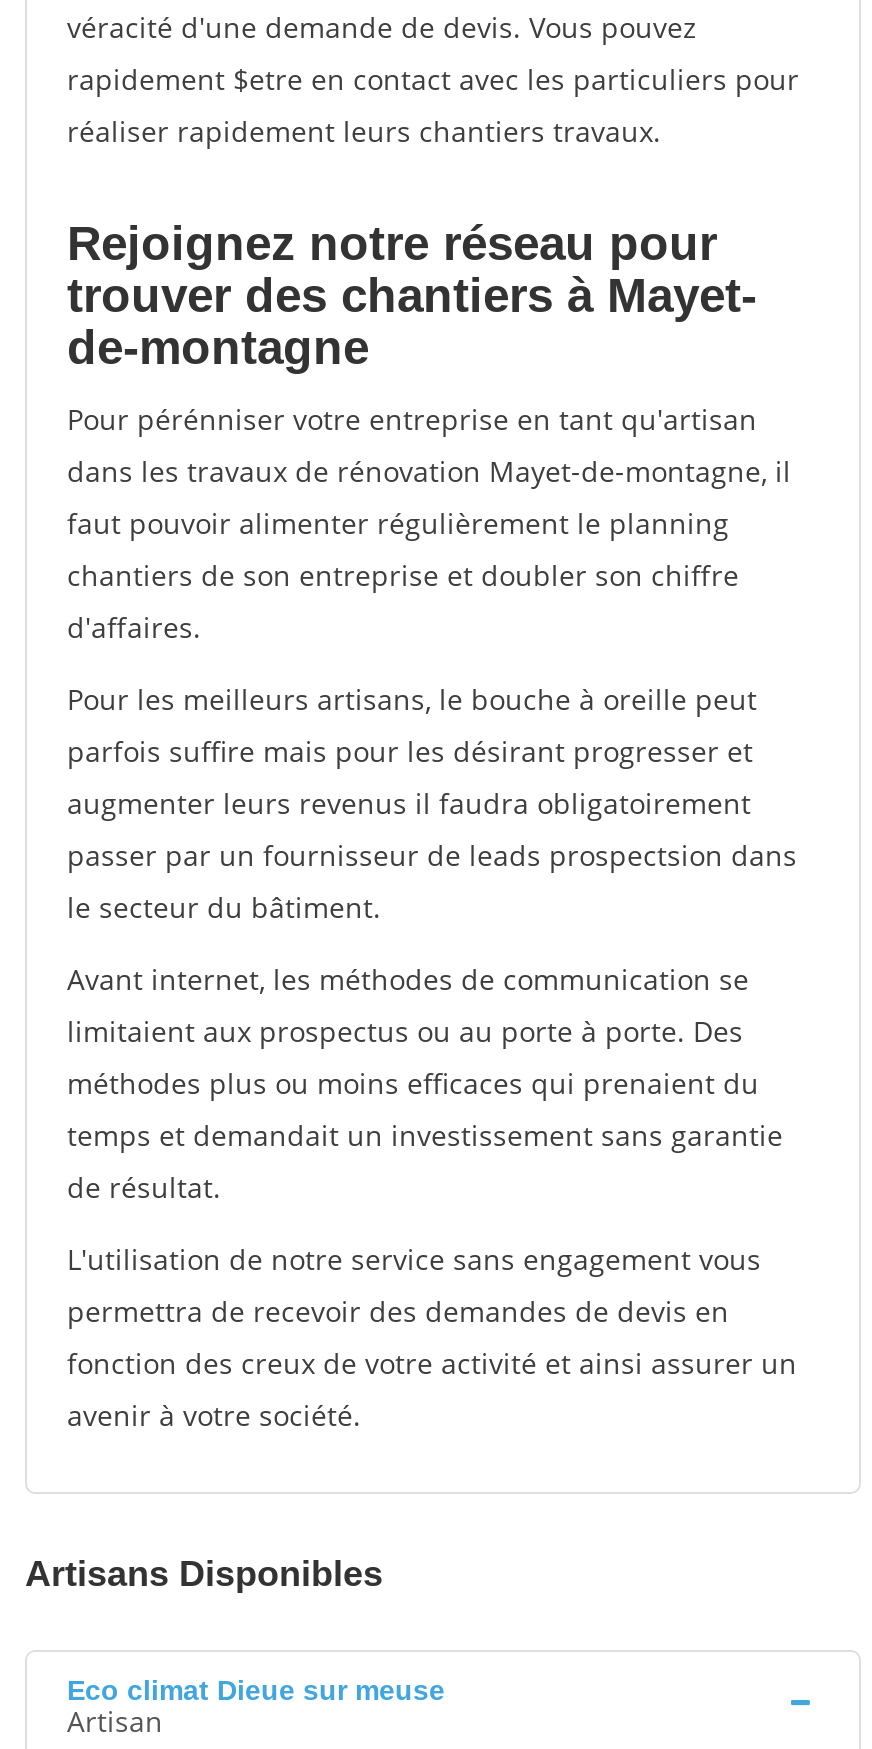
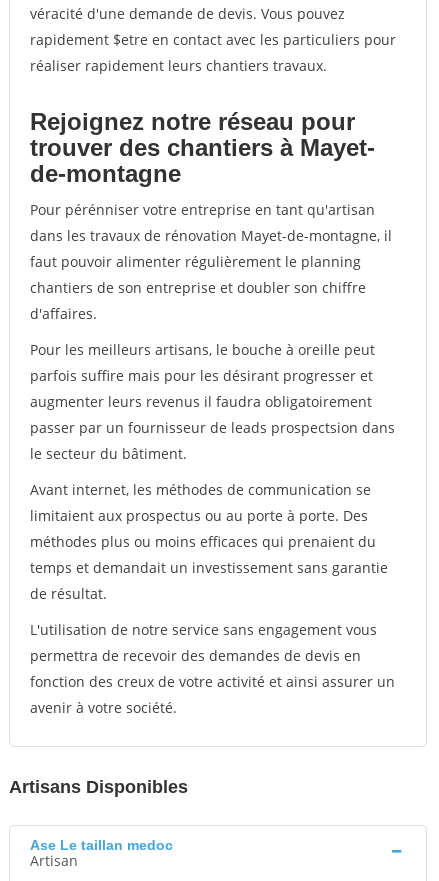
- Eco climat Dieue sur meuse
+ Ase Le taillan medoc
